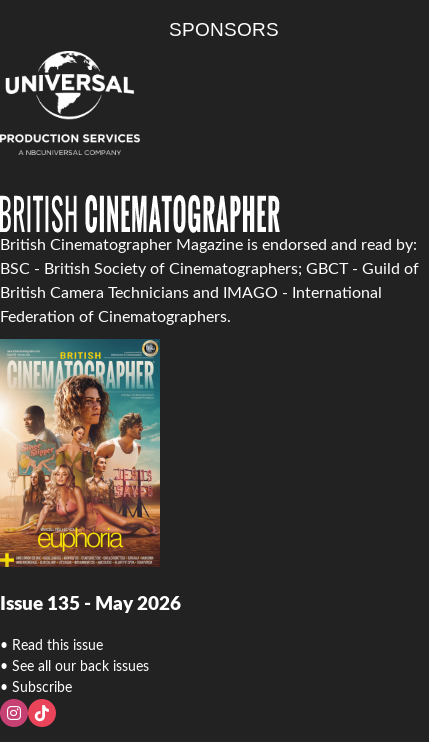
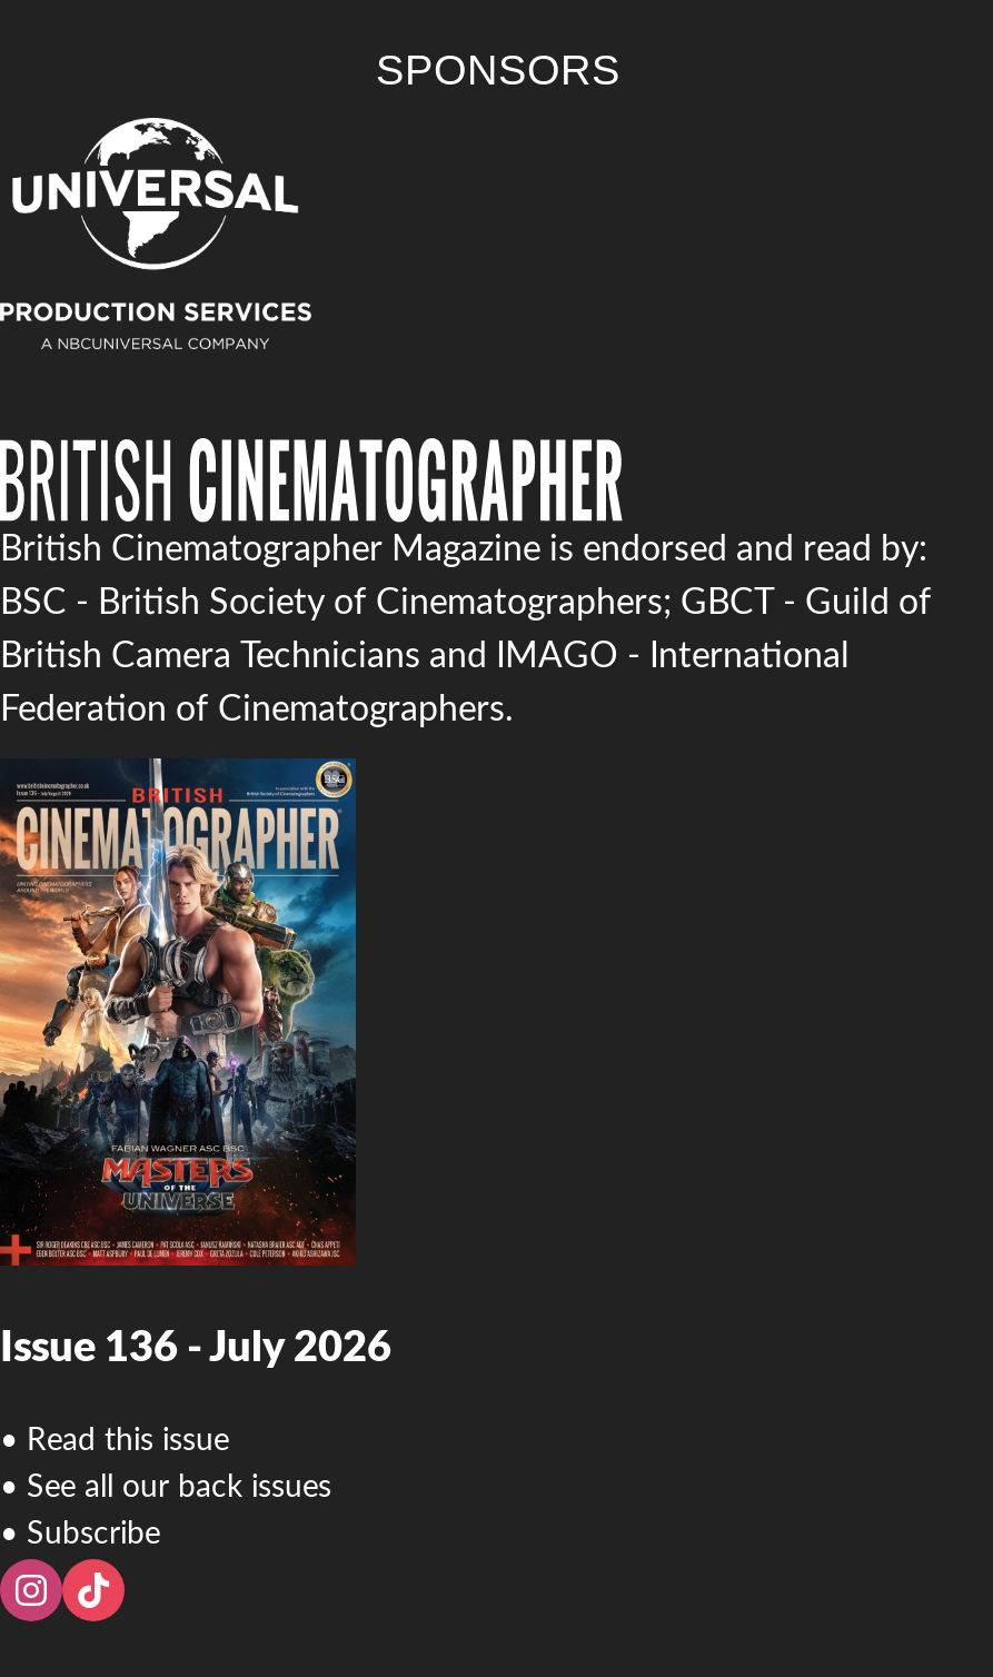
- [image]
- Issue 135 - May 2026
+ [image]
+ Issue 136 - July 2026
